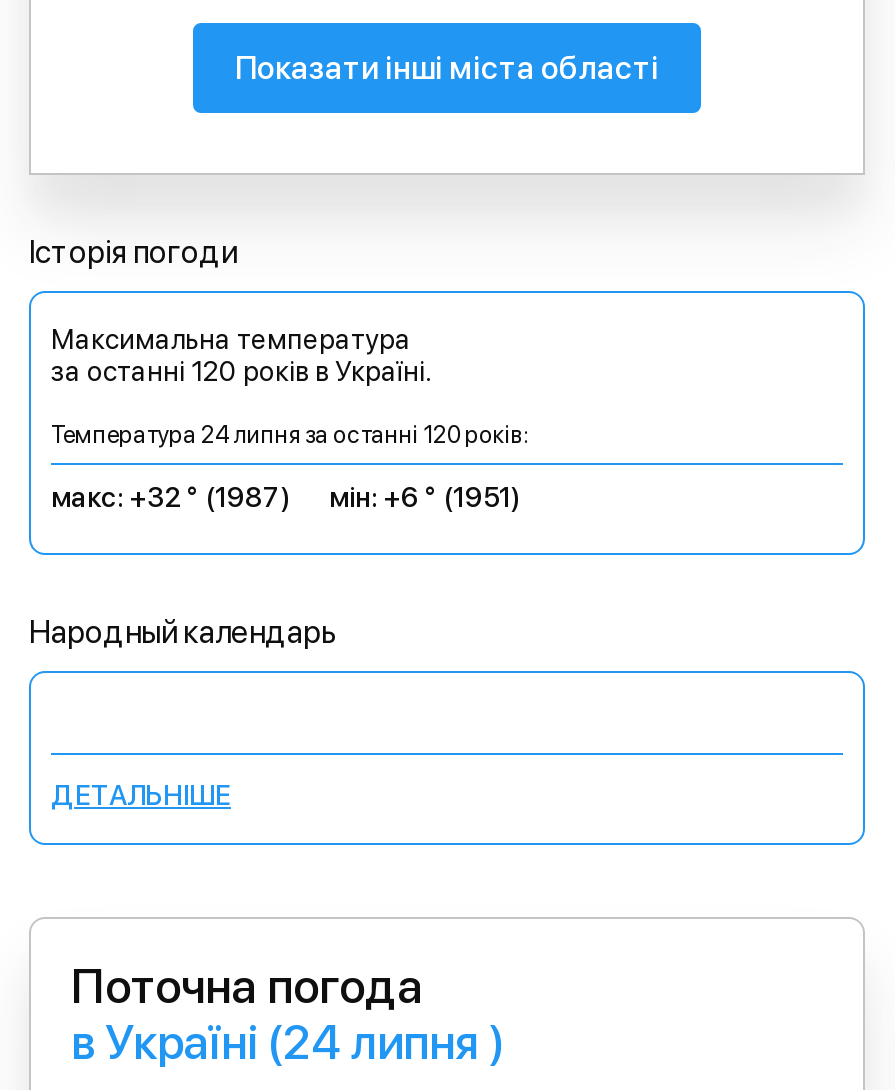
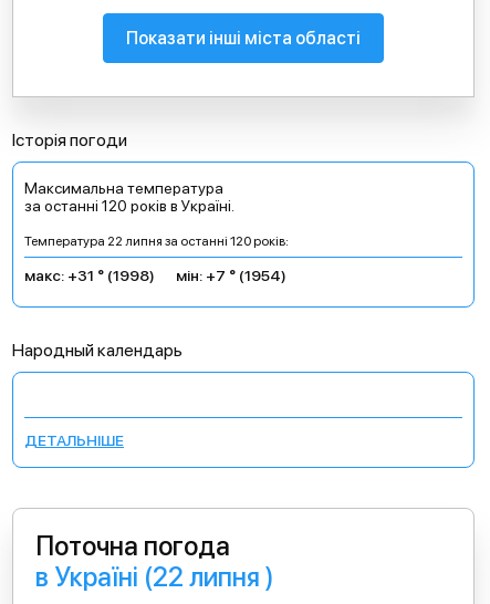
- Температура 24 липня за останні 120 років:
+ Температура 22 липня за останні 120 років:

- макс: +32 ° (1987)
+ макс: +31 ° (1998)

- мін: +6 ° (1951)
+ мін: +7 ° (1954)

- в Україні (24 липня )
+ в Україні (22 липня )
